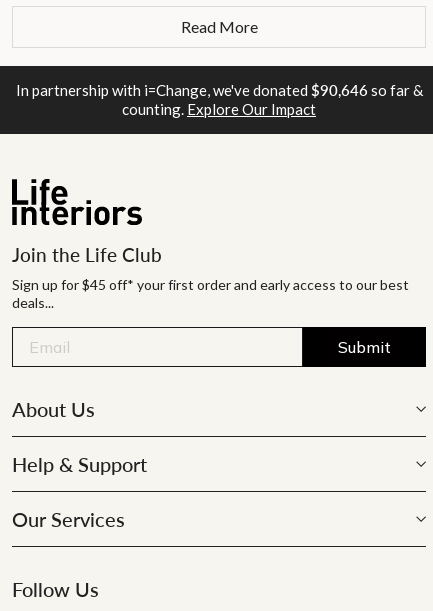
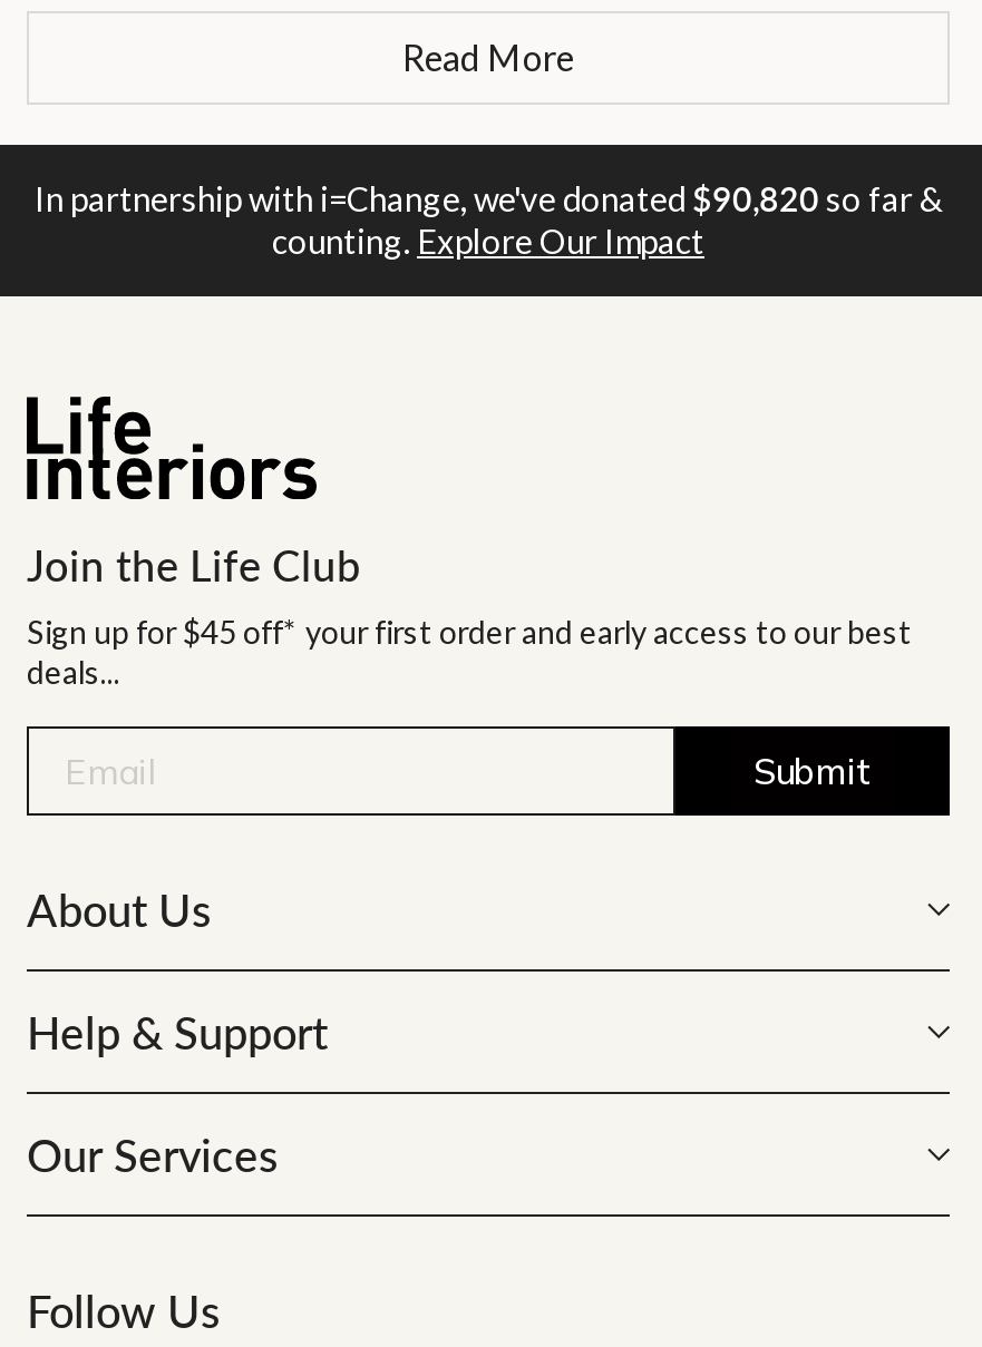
- In partnership with i=Change, we've donated $90,646 so far &
+ In partnership with i=Change, we've donated $90,820 so far &
